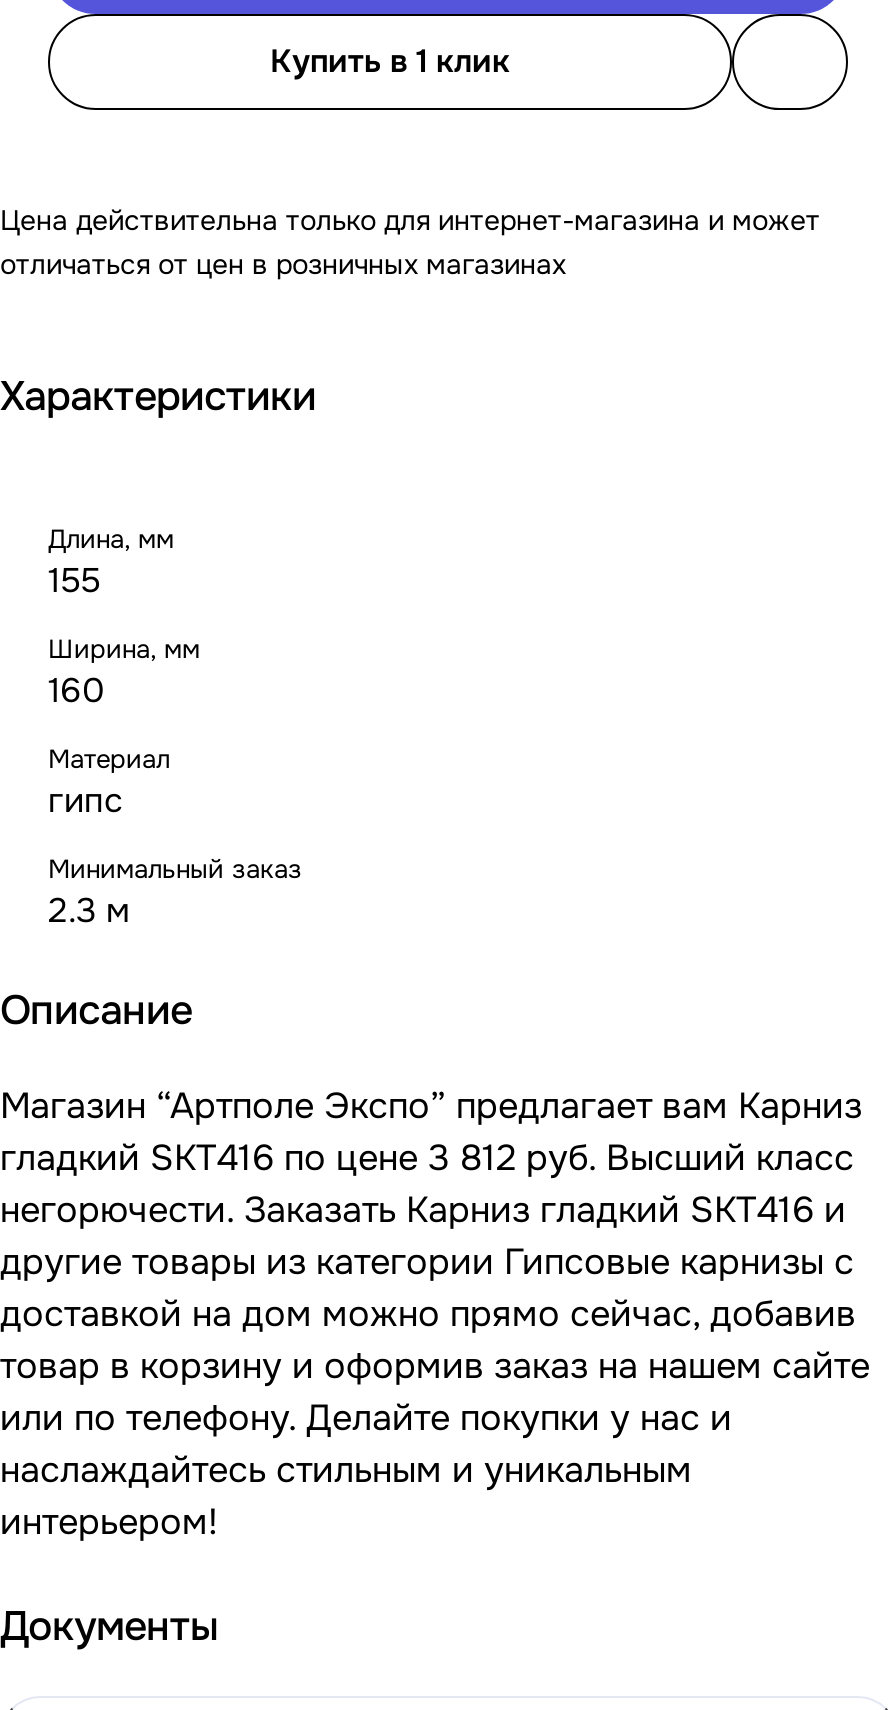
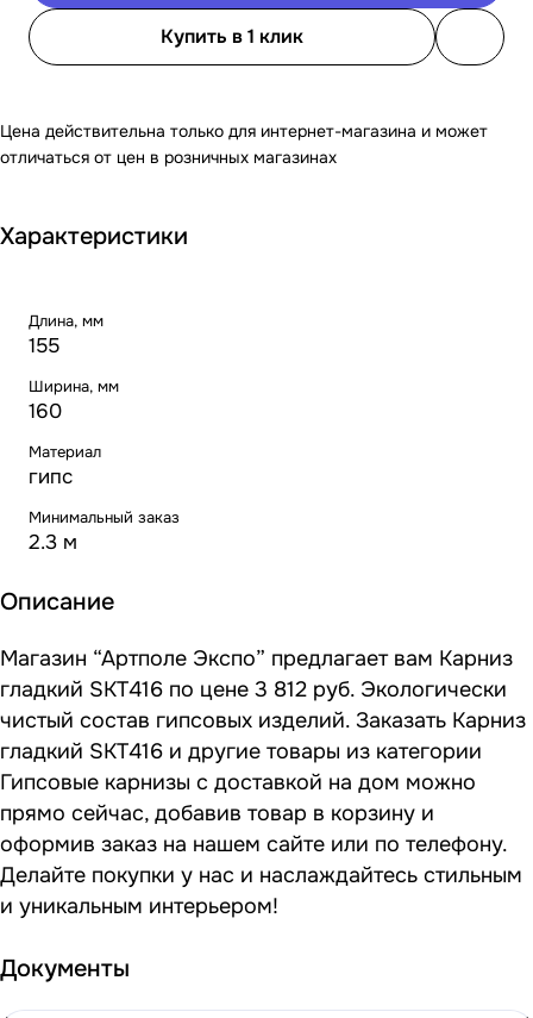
- гладкий SKT416 по цене 3 812 руб. Высший класс
- негорючести. Заказать Карниз гладкий SKT416 и
- другие товары из категории Гипсовые карнизы с
- доставкой на дом можно прямо сейчас, добавив
- товар в корзину и оформив заказ на нашем сайте
- или по телефону. Делайте покупки у нас и
- наслаждайтесь стильным и уникальным
- интерьером!
+ гладкий SKT416 по цене 3 812 руб. Экологически
+ чистый состав гипсовых изделий. Заказать Карниз
+ гладкий SKT416 и другие товары из категории
+ Гипсовые карнизы с доставкой на дом можно
+ прямо сейчас, добавив товар в корзину и
+ оформив заказ на нашем сайте или по телефону.
+ Делайте покупки у нас и наслаждайтесь стильным
+ и уникальным интерьером!
